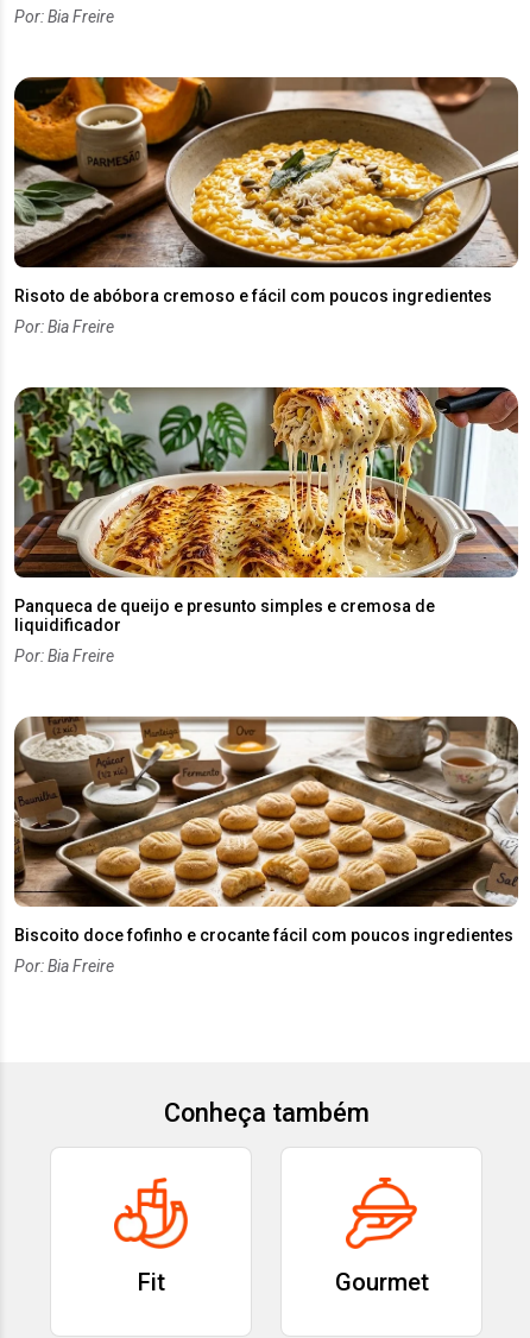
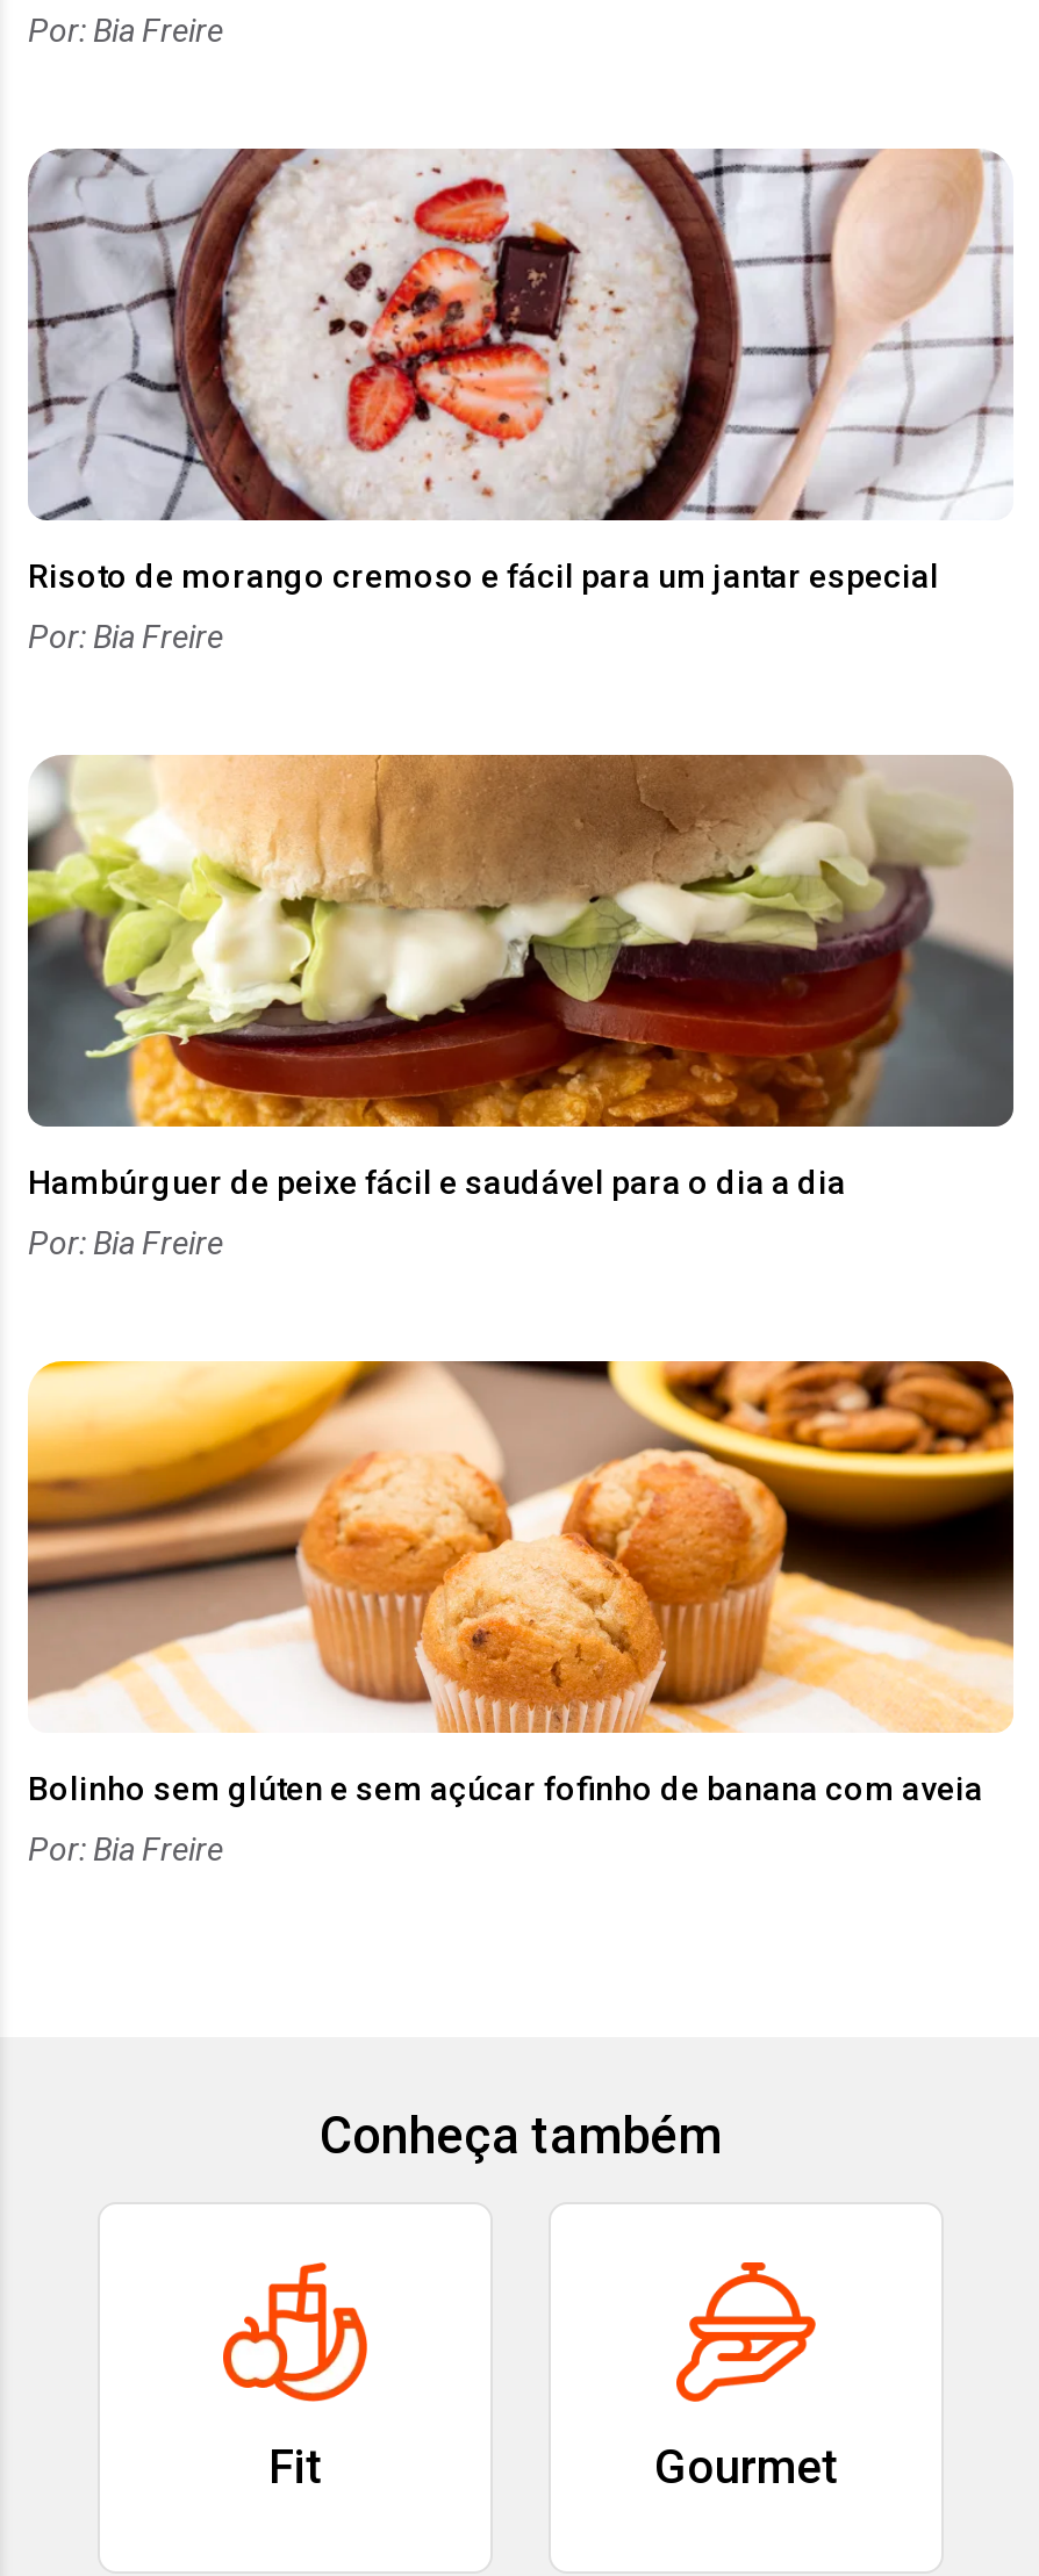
- [image]
- Risoto de abóbora cremoso e fácil com poucos ingredientes
+ [image]
+ Risoto de morango cremoso e fácil para um jantar especial

- [image]
- Panqueca de queijo e presunto simples e cremosa de
- liquidificador
+ [image]
+ Hambúrguer de peixe fácil e saudável para o dia a dia

- [image]
- Biscoito doce fofinho e crocante fácil com poucos ingredientes
+ [image]
+ Bolinho sem glúten e sem açúcar fofinho de banana com aveia
